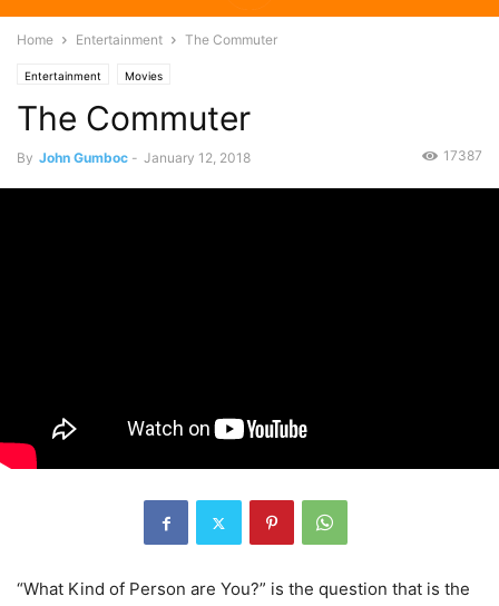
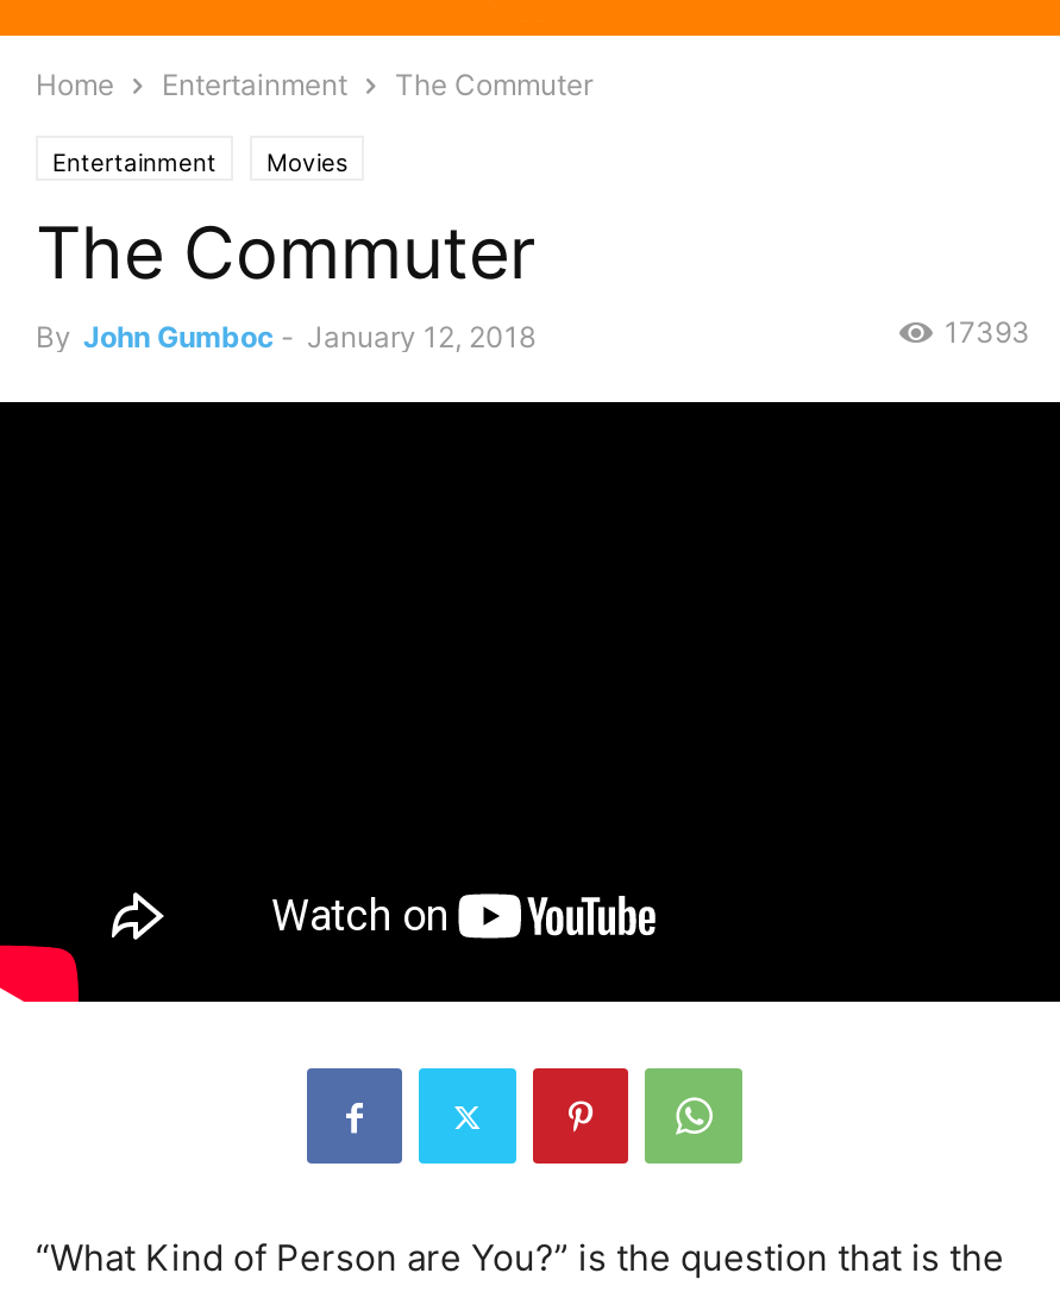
- 17387
+ 17393
